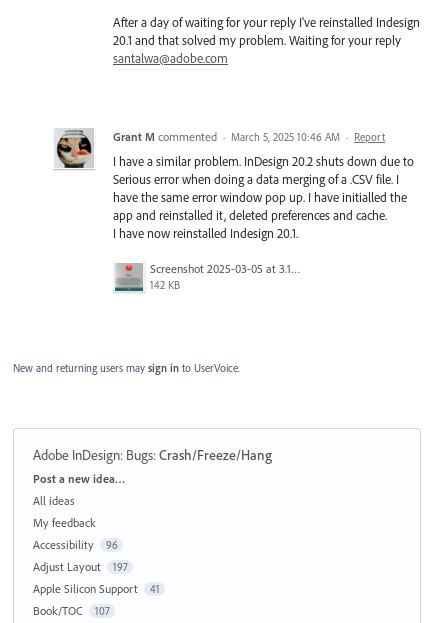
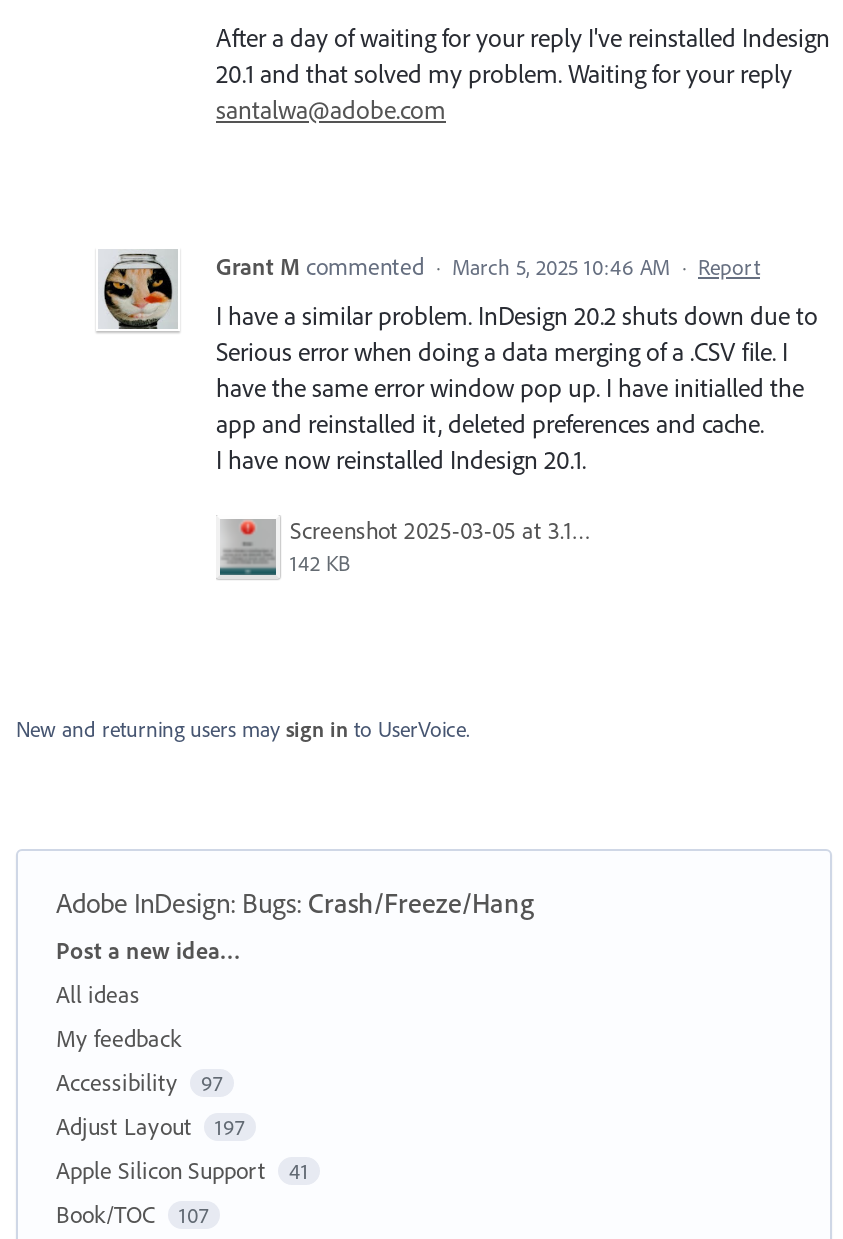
- Accessibility 96
+ Accessibility 97
